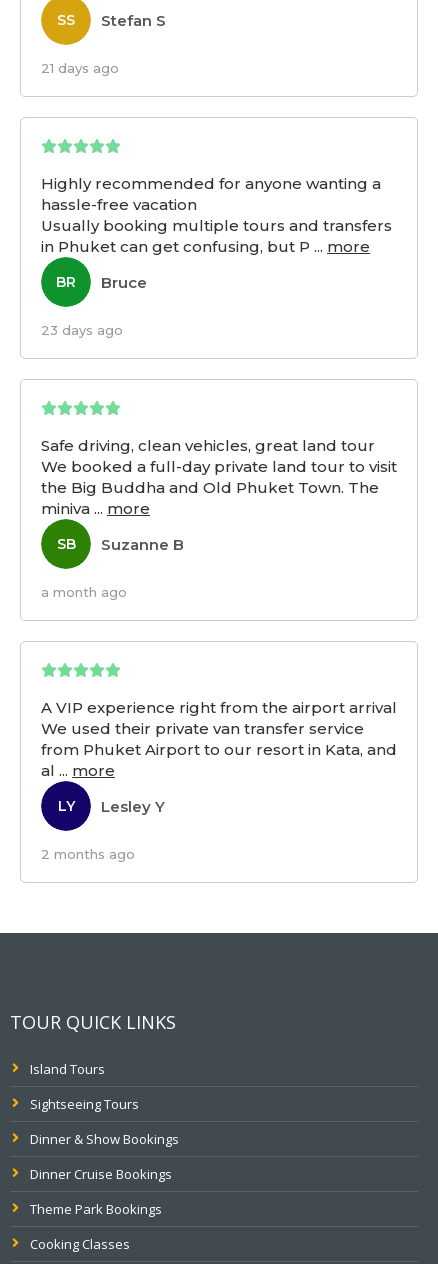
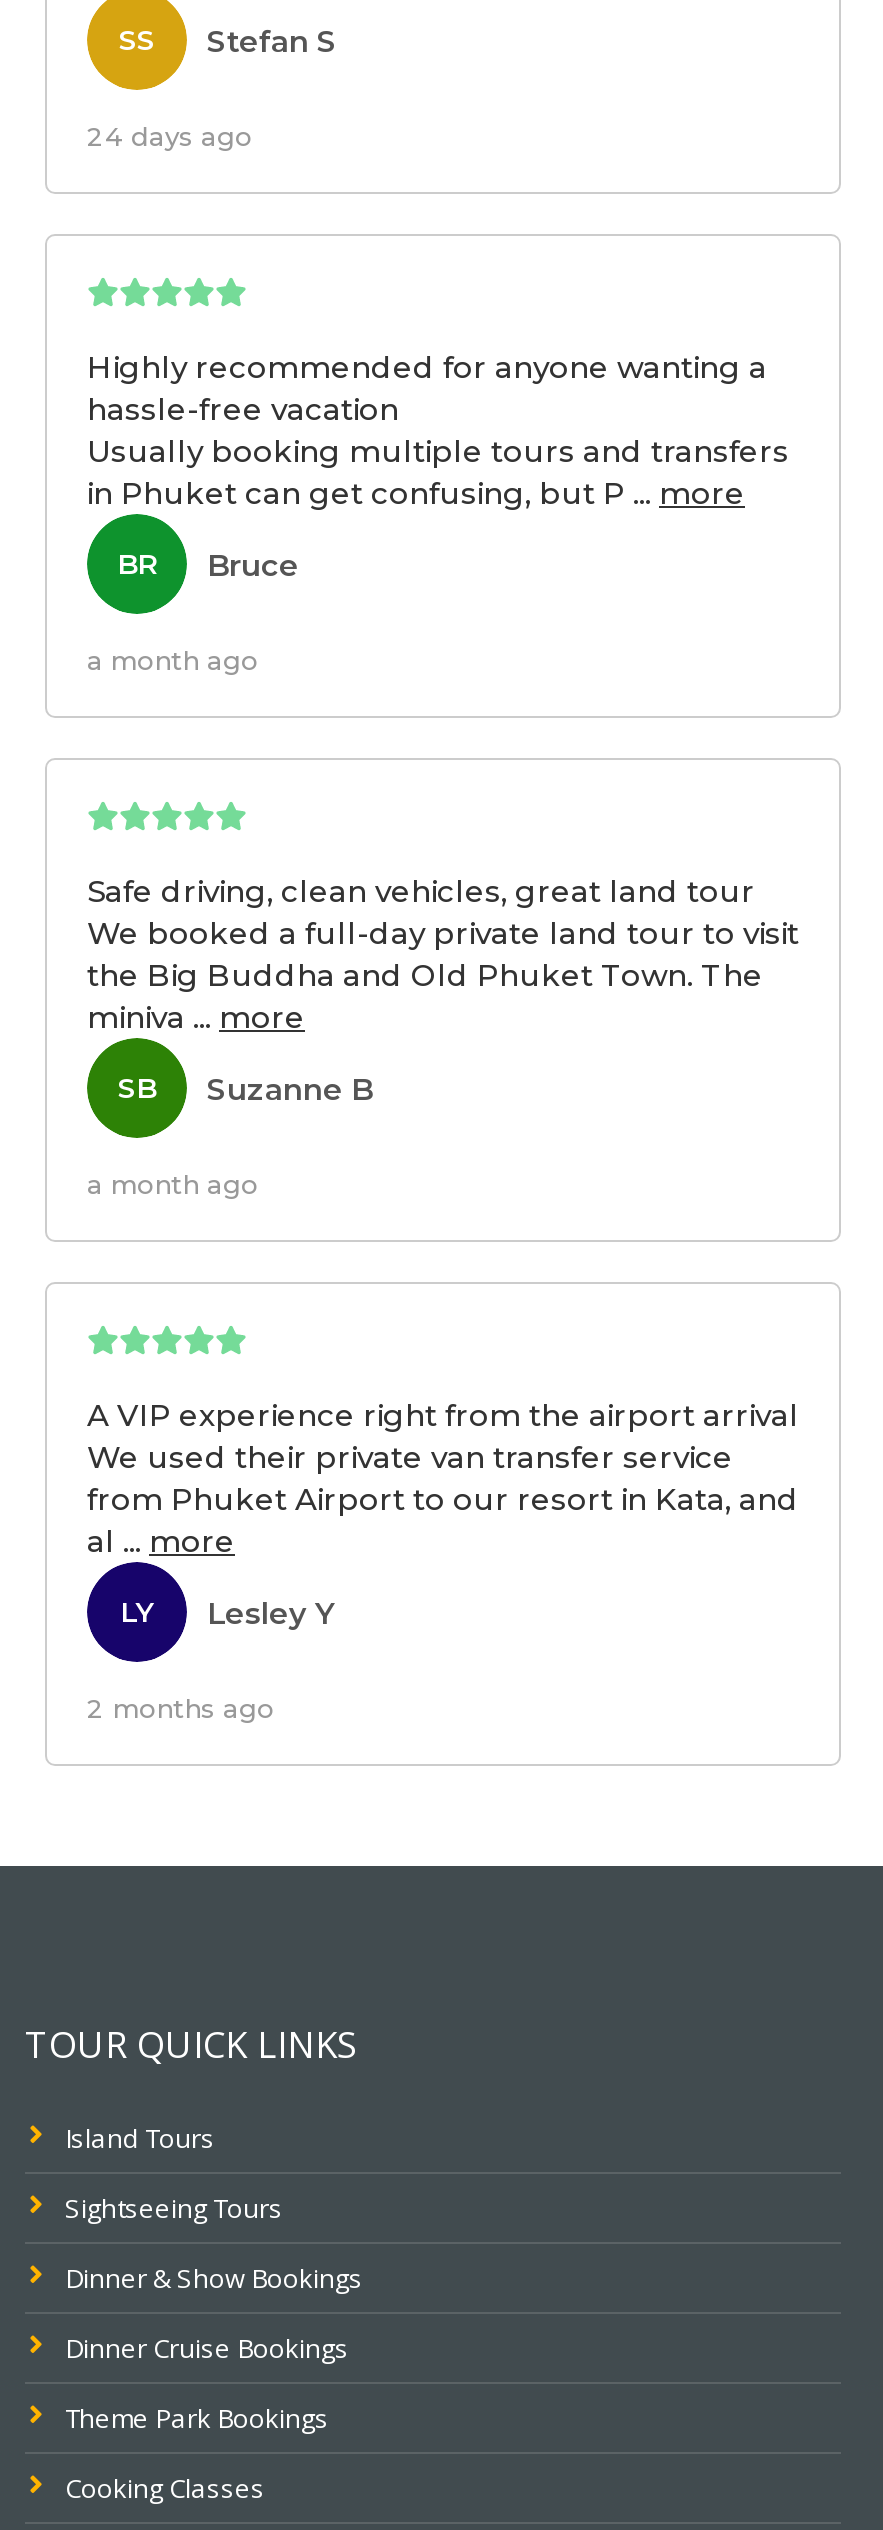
- 21 days ago
+ 24 days ago

- 23 days ago
+ a month ago
